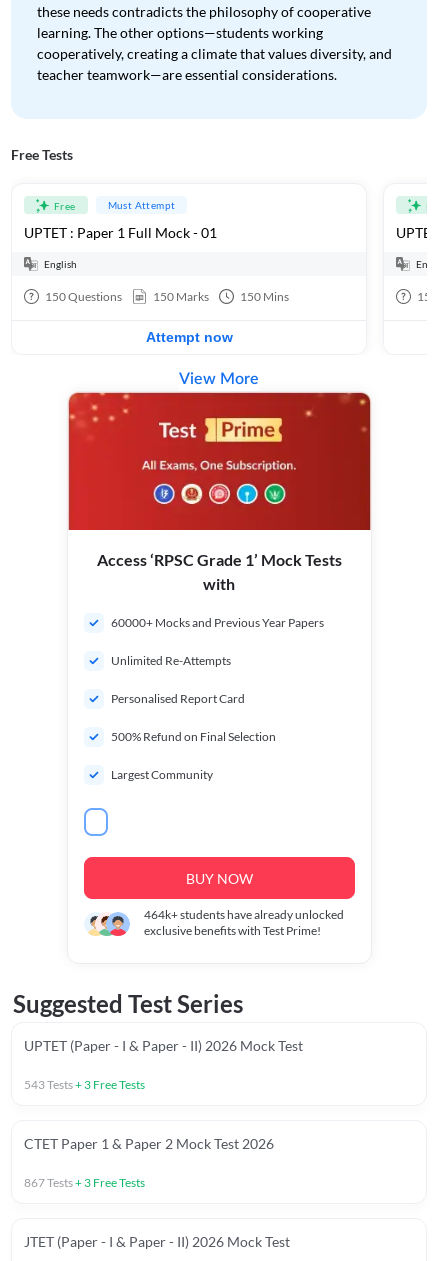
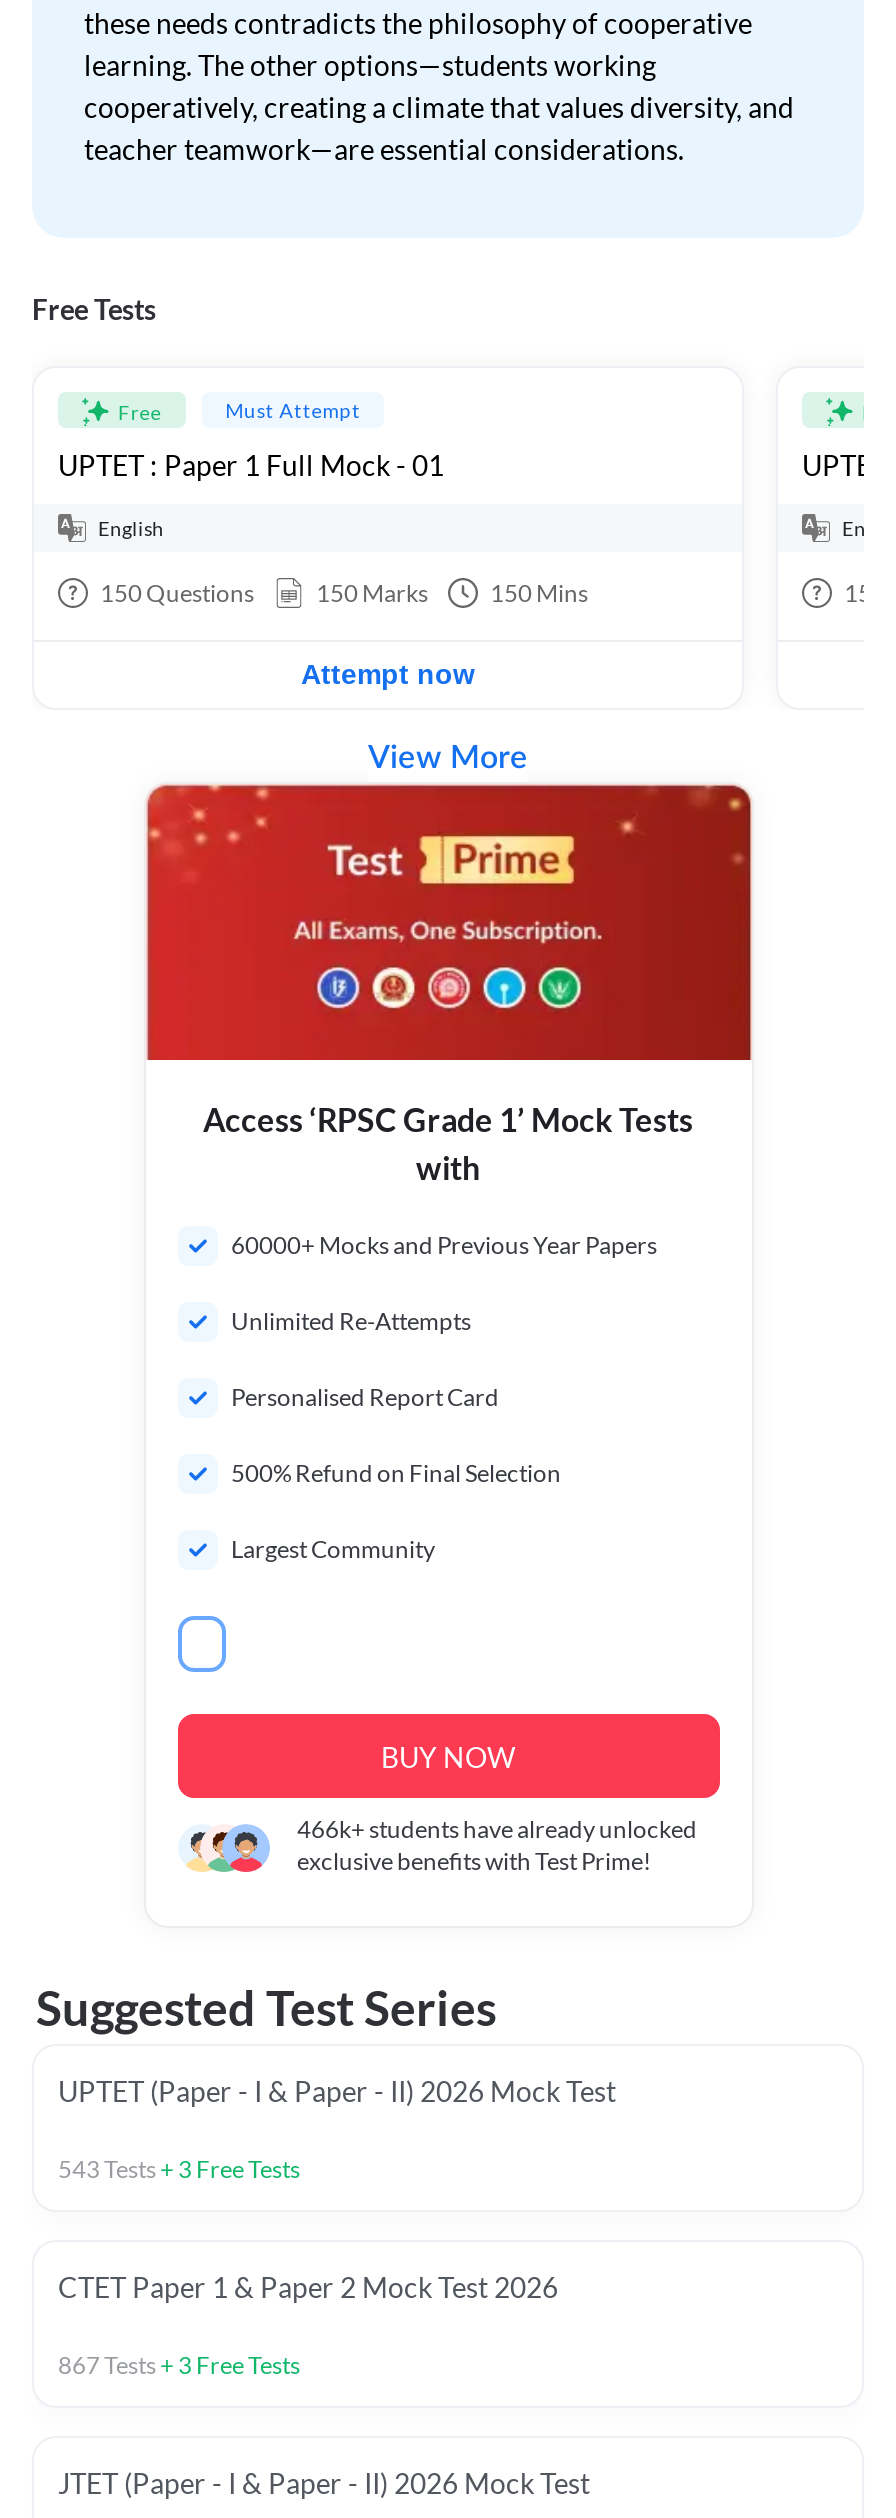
- 464k+ students have already unlocked
+ 466k+ students have already unlocked
